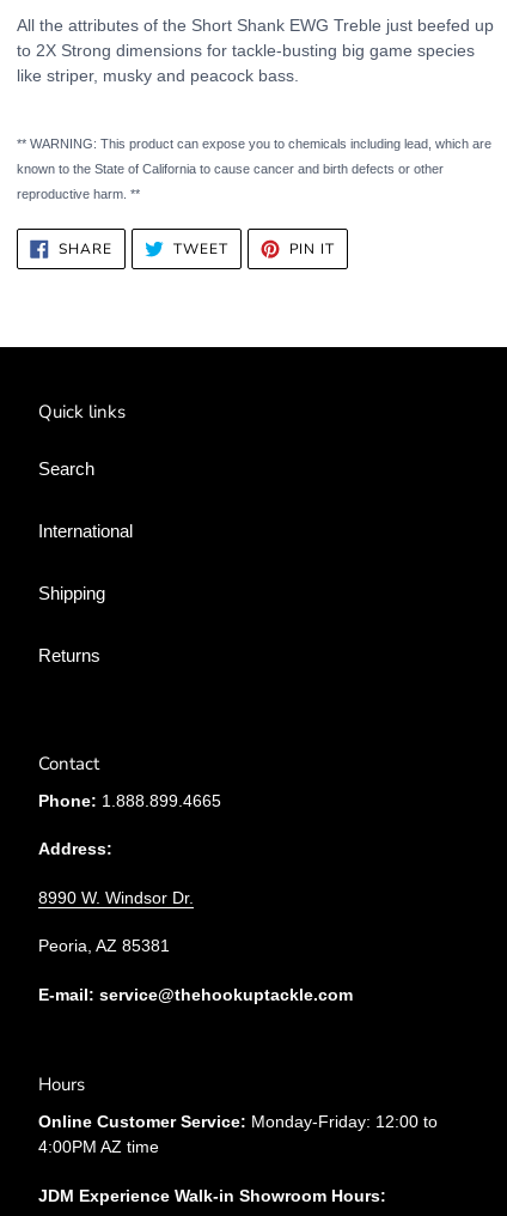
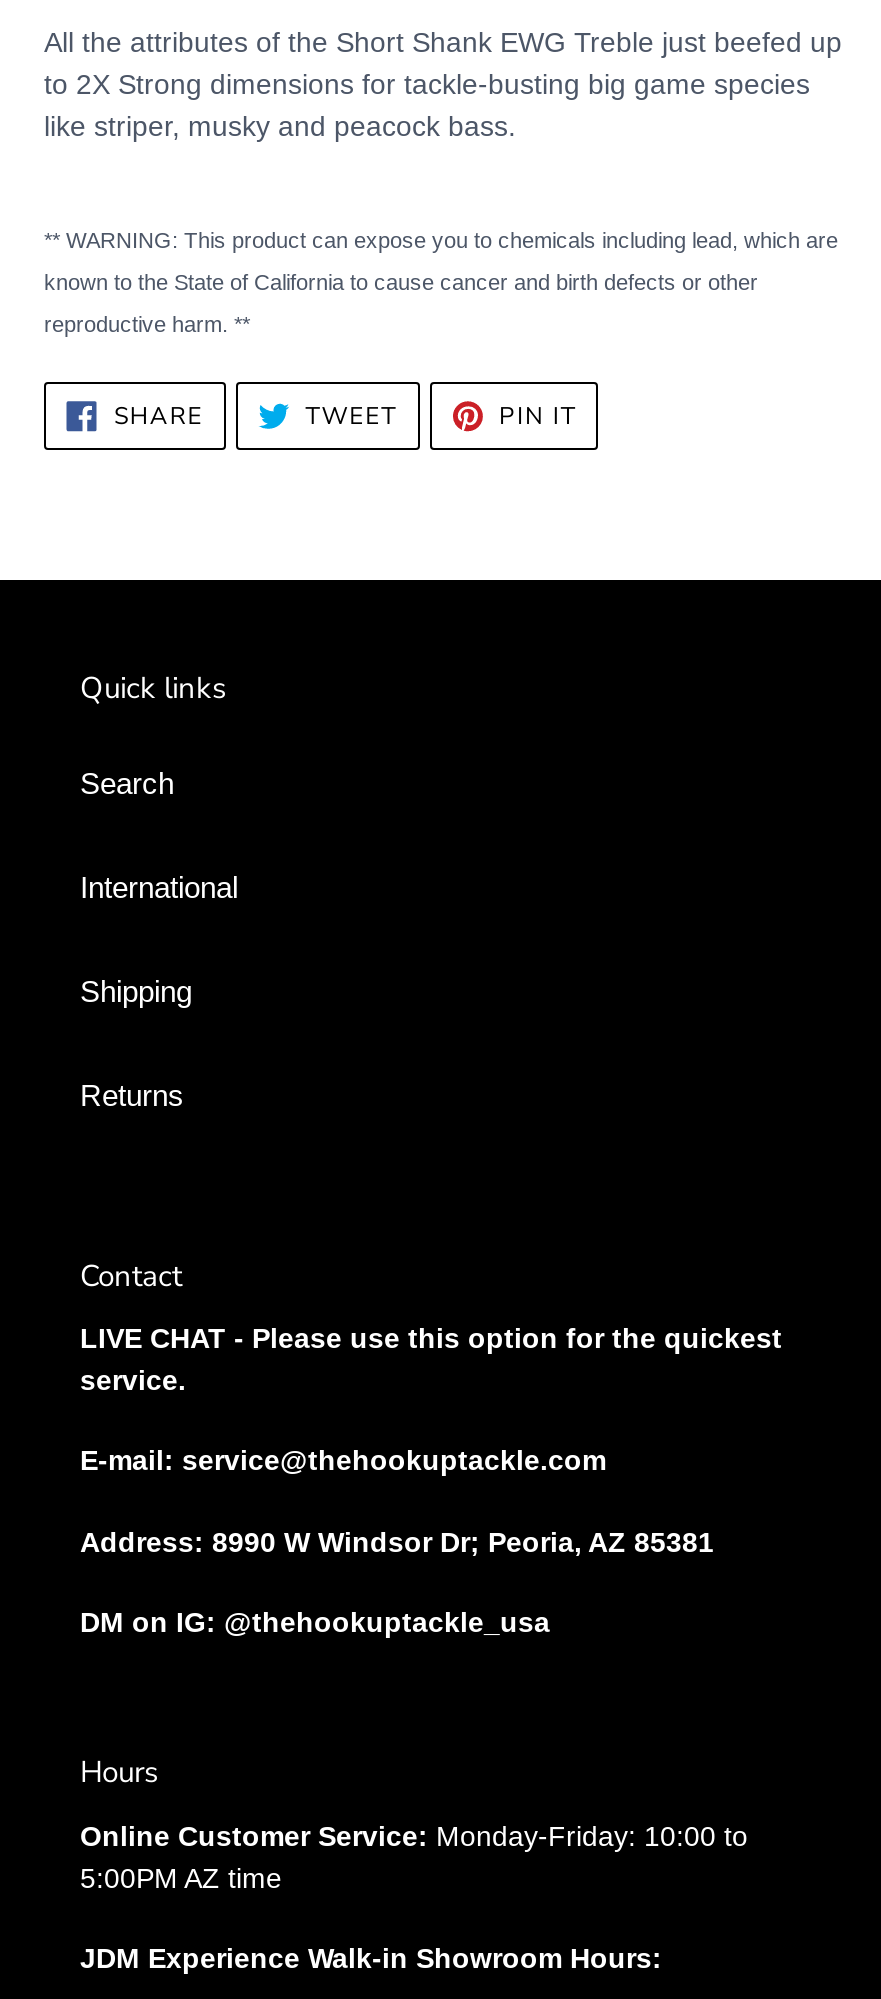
- Phone: 1.888.899.4665
- Address:
- 8990 W. Windsor Dr.
- Peoria, AZ 85381
+ LIVE CHAT - Please use this option for the quickest
+ service.

moved up: E-mail: service@thehookuptackle.com

+ Address: 8990 W Windsor Dr; Peoria, AZ 85381
+ DM on IG: @thehookuptackle_usa

- Online Customer Service: Monday-Friday: 12:00 to
+ Online Customer Service: Monday-Friday: 10:00 to

- 4:00PM AZ time
+ 5:00PM AZ time
